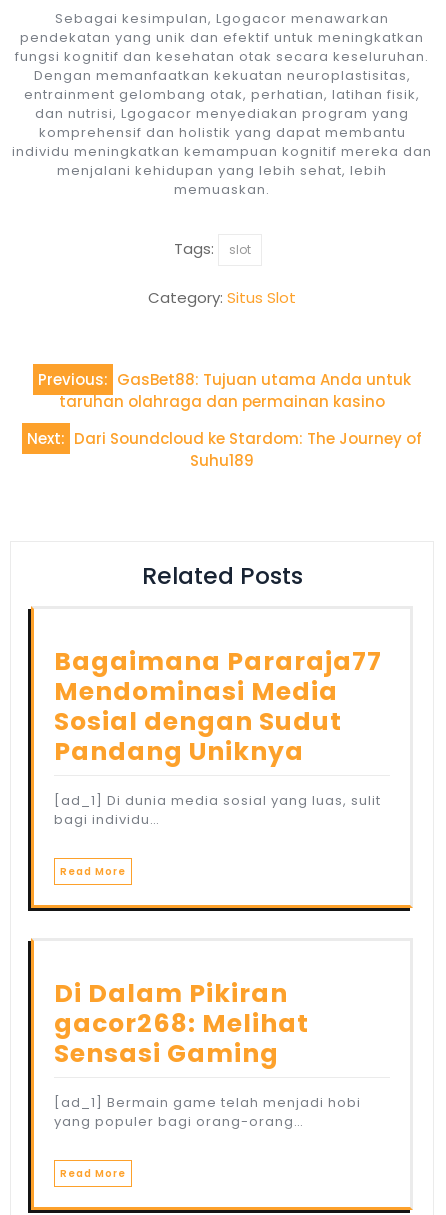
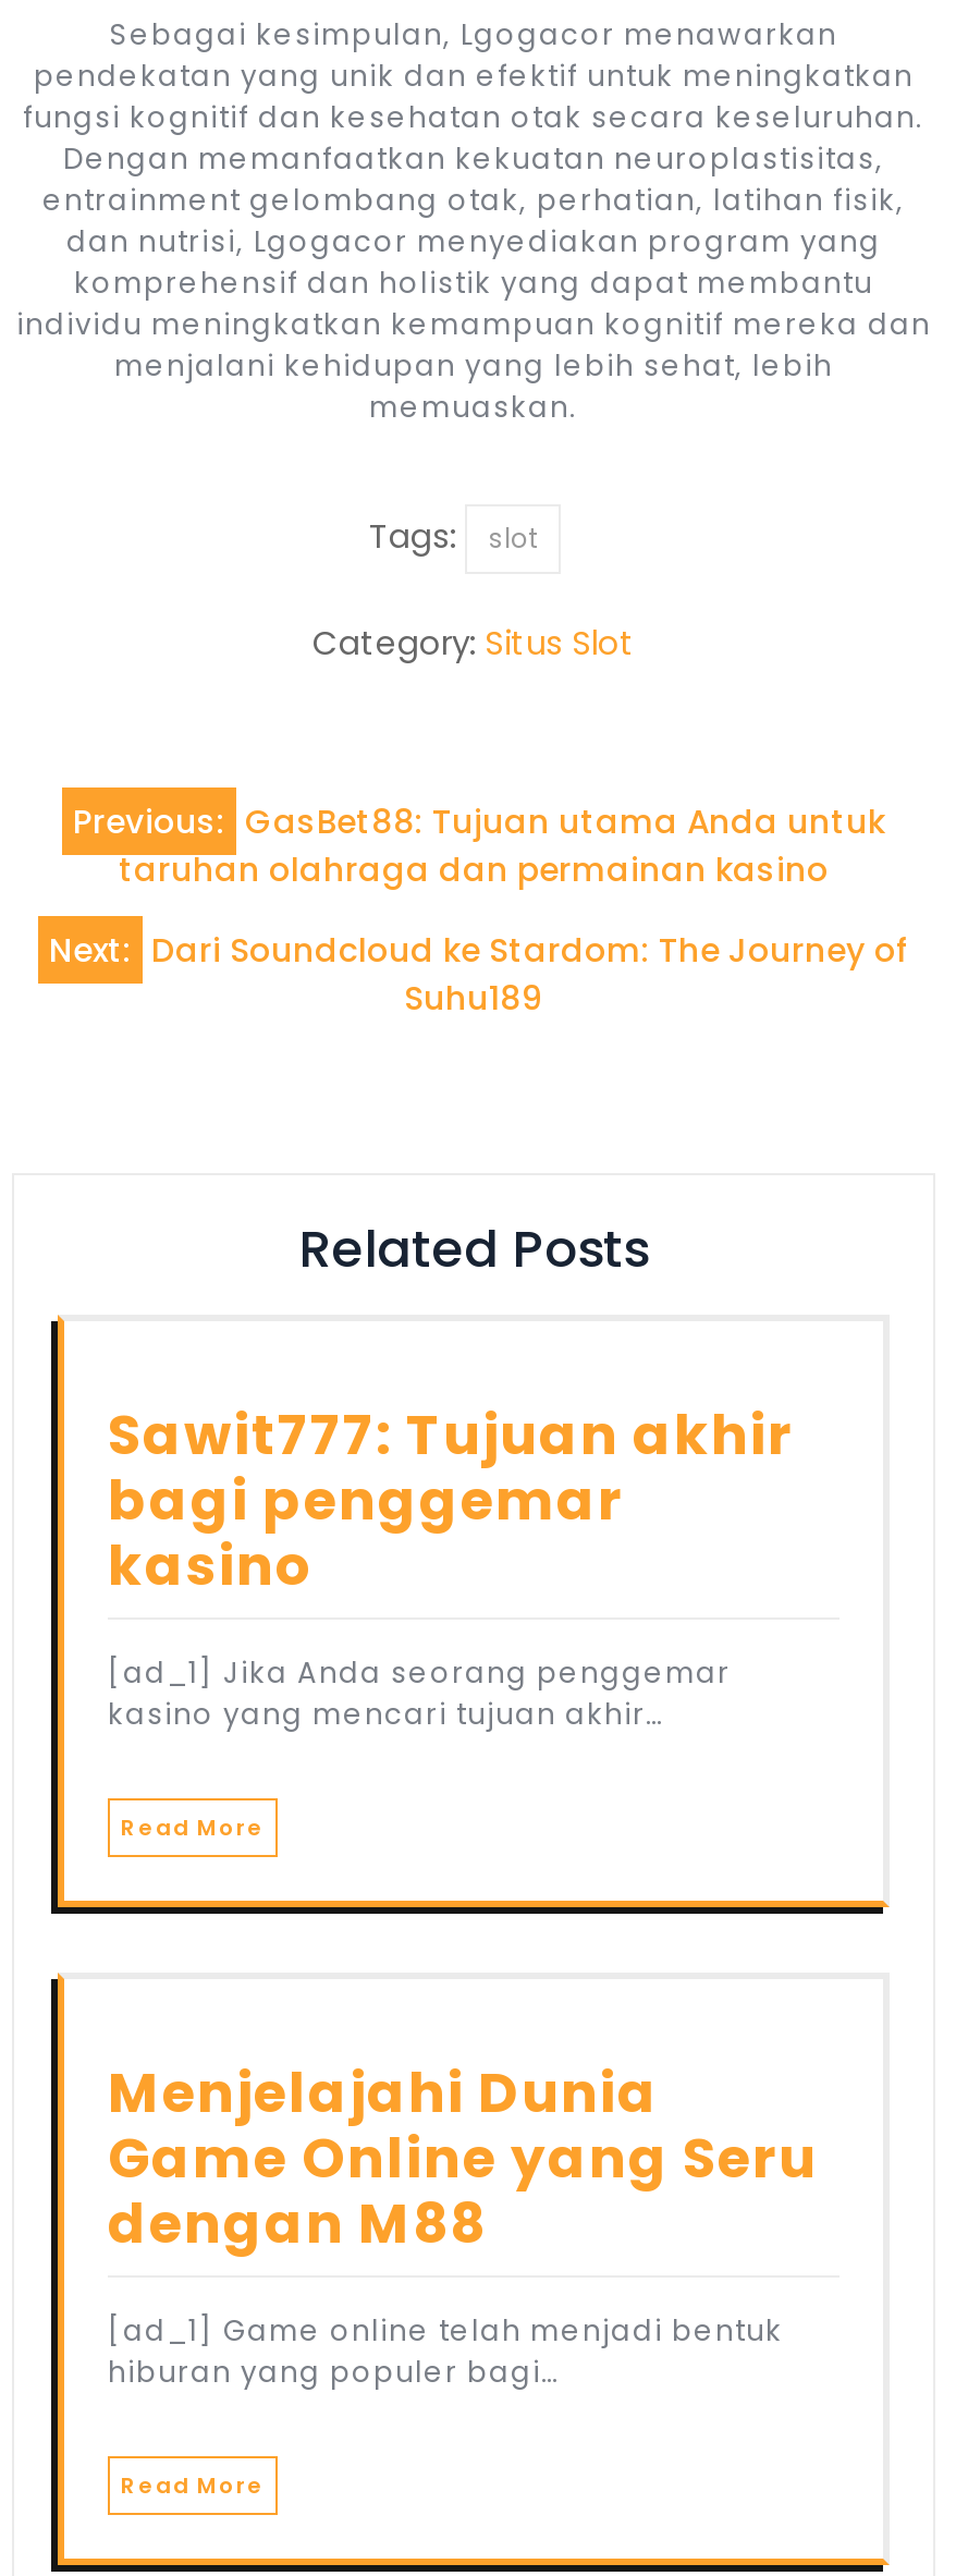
- Bagaimana Pararaja77
- Mendominasi Media
- Sosial dengan Sudut
- Pandang Uniknya
+ Sawit777: Tujuan akhir
+ bagi penggemar
+ kasino

- [ad_1] Di dunia media sosial yang luas, sulit
- bagi individu…
+ [ad_1] Jika Anda seorang penggemar
+ kasino yang mencari tujuan akhir…

- Di Dalam Pikiran
- gacor268: Melihat
- Sensasi Gaming
+ Menjelajahi Dunia
+ Game Online yang Seru
+ dengan M88

- [ad_1] Bermain game telah menjadi hobi
- yang populer bagi orang-orang…
+ [ad_1] Game online telah menjadi bentuk
+ hiburan yang populer bagi…
